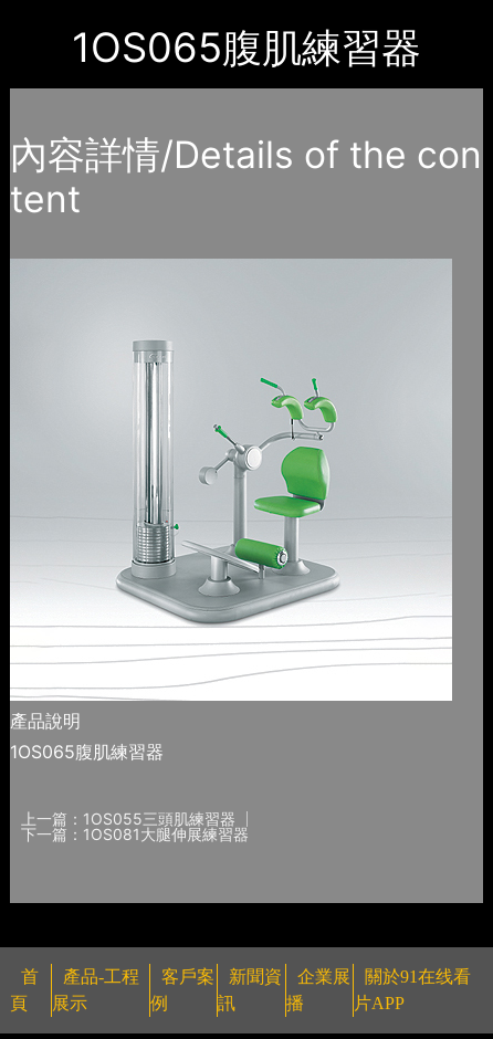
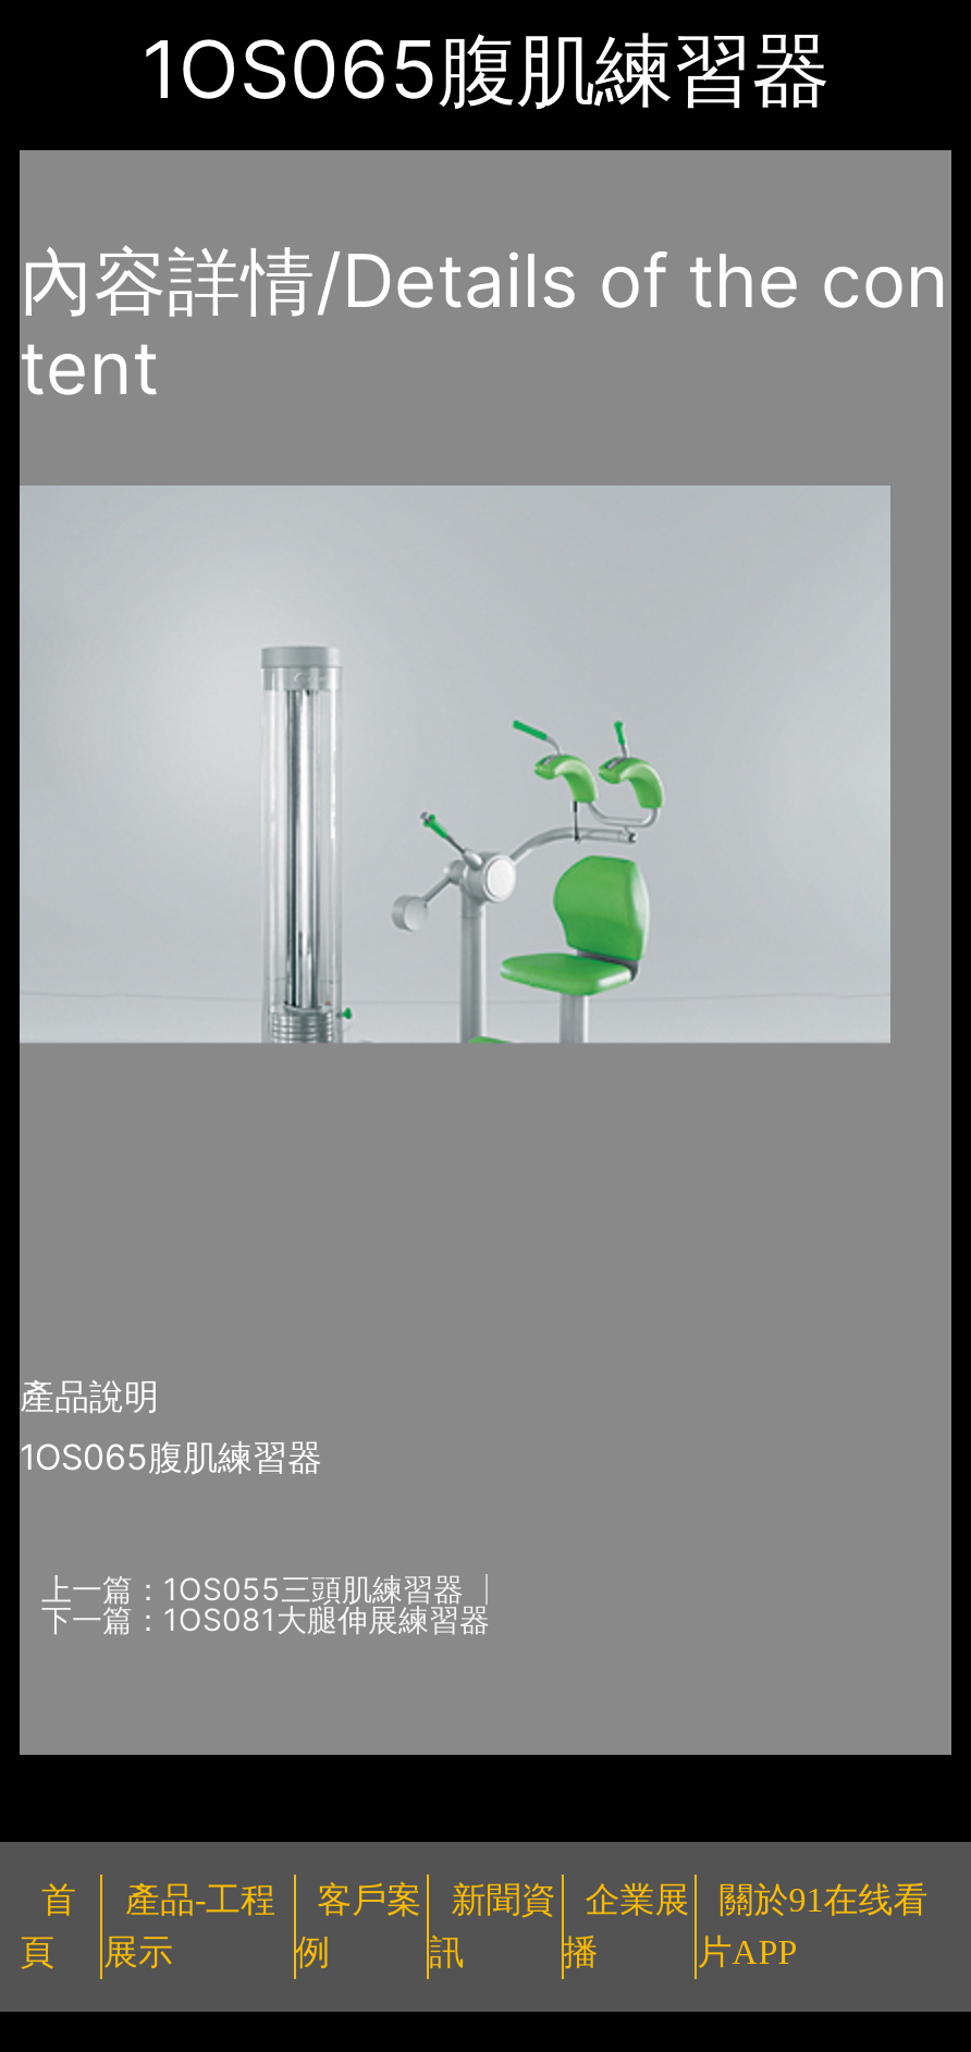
- [image]
